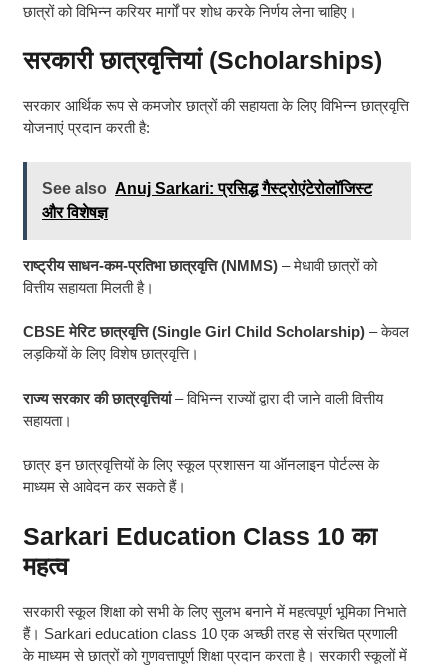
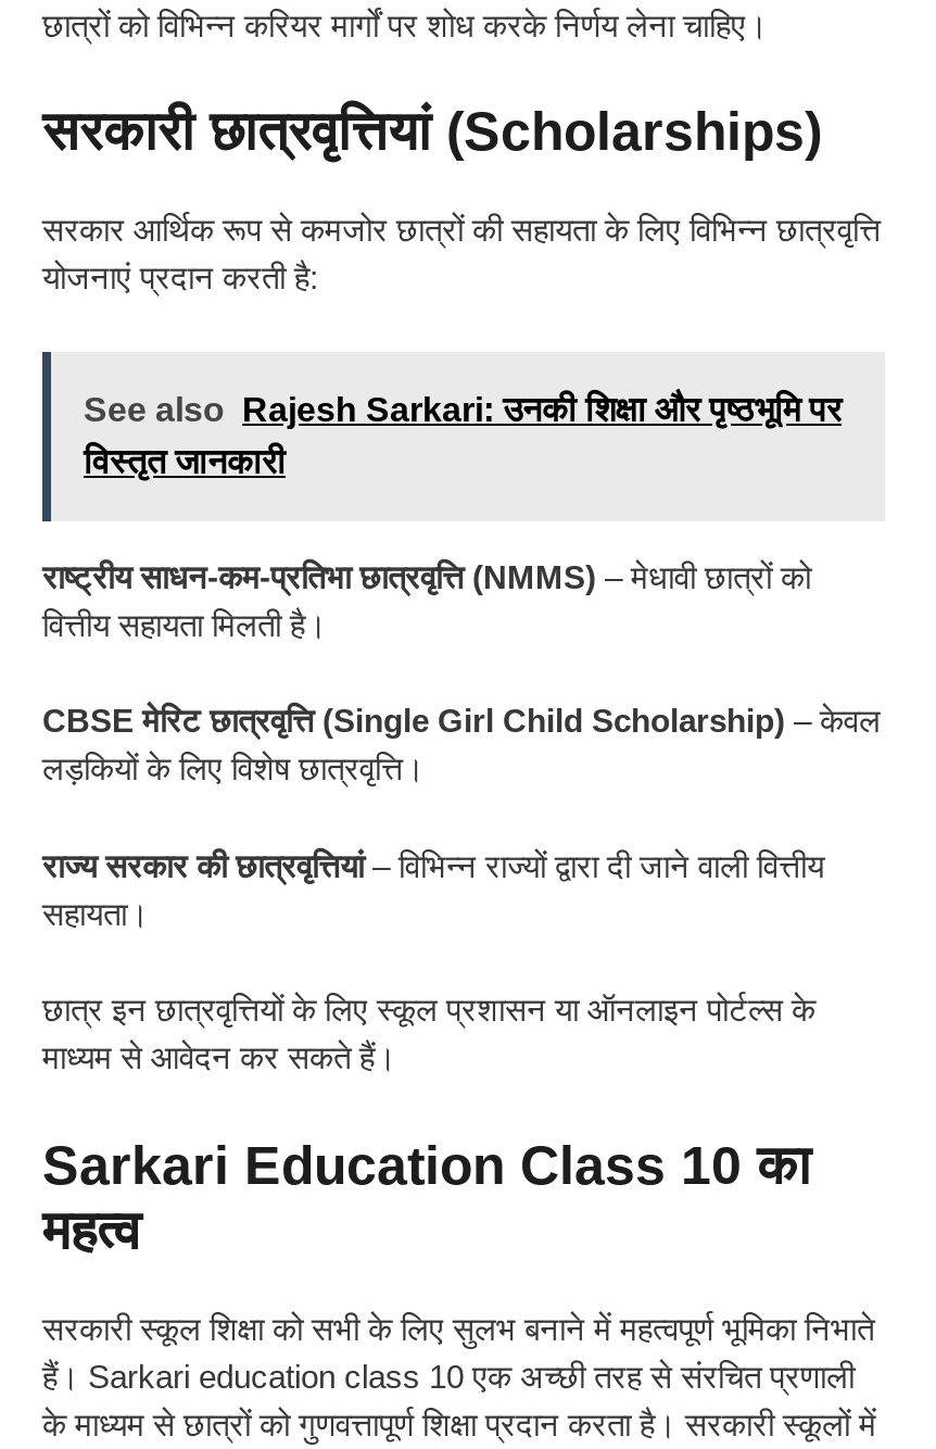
- See also Anuj Sarkari: प्रसिद्ध गैस्ट्रोएंटेरोलॉजिस्ट
- और विशेषज्ञ
+ See also Rajesh Sarkari: उनकी शिक्षा और पृष्ठभूमि पर
+ विस्तृत जानकारी
